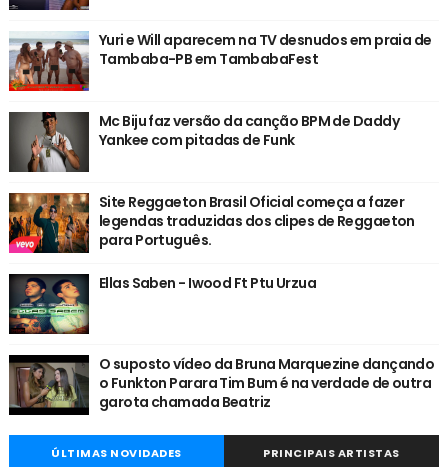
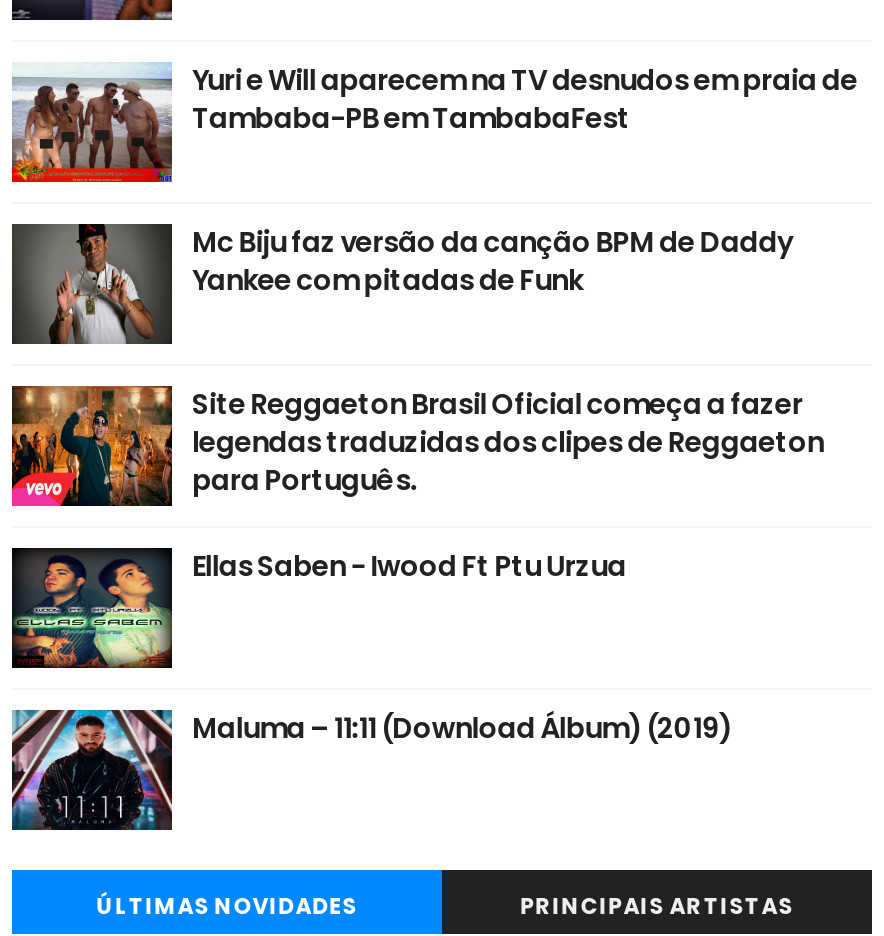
- [image]
- O suposto vídeo da Bruna Marquezine dançando
- o Funkton Parara Tim Bum é na verdade de outra
- garota chamada Beatriz
+ [image]
+ Maluma – 11:11 (Download Álbum) (2019)
